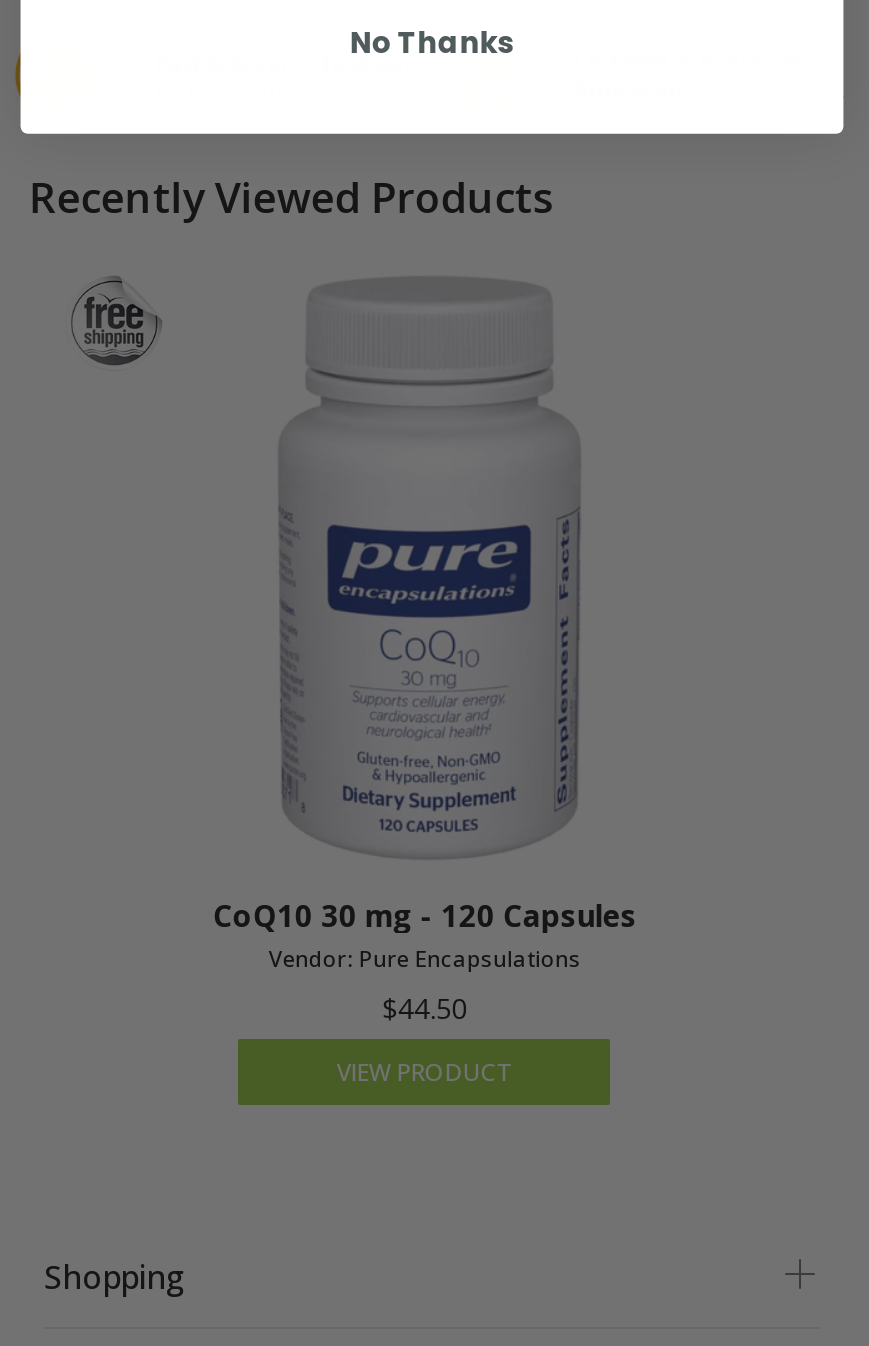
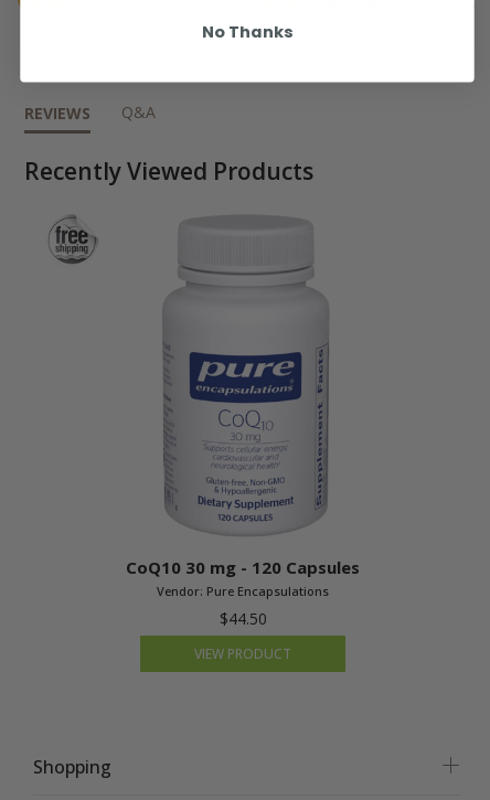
+ REVIEWS
+ Q&A
